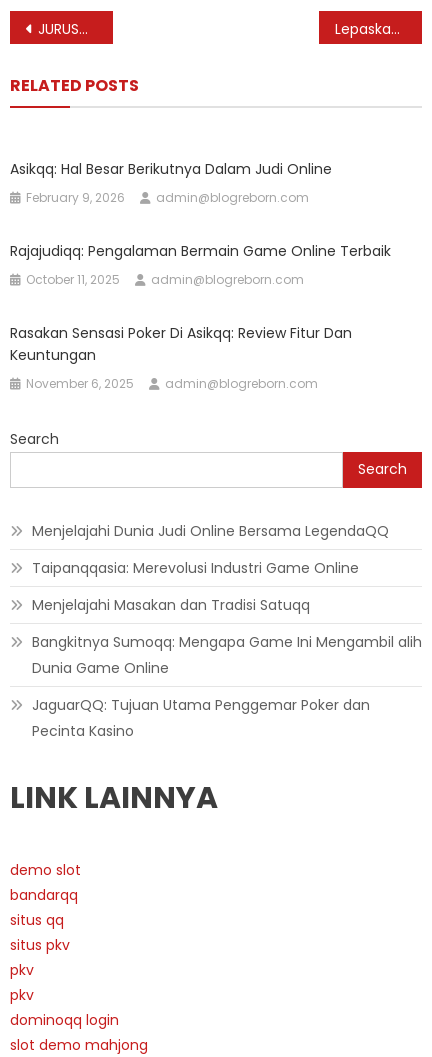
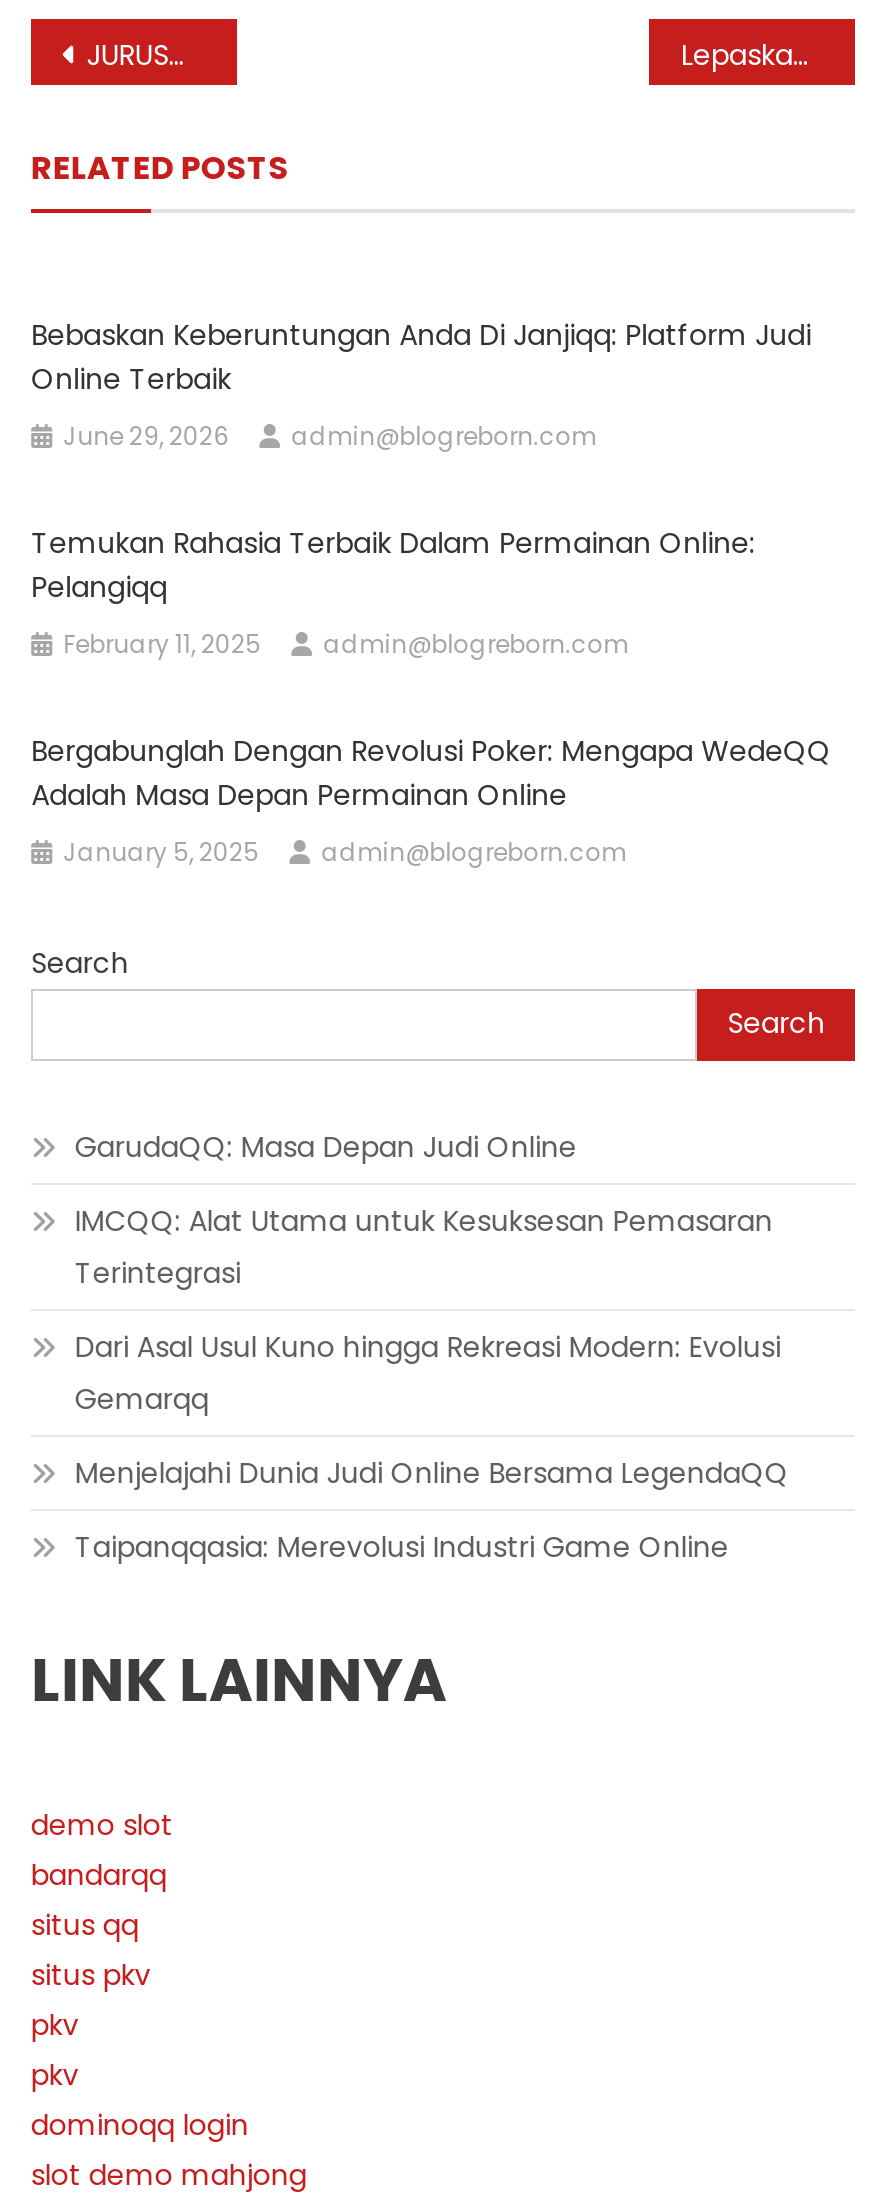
- Asikqq: Hal Besar Berikutnya Dalam Judi Online
+ Bebaskan Keberuntungan Anda Di Janjiqq: Platform Judi
+ Online Terbaik

- February 9, 2026 admin@blogreborn.com
+ June 29, 2026 admin@blogreborn.com

- Rajajudiqq: Pengalaman Bermain Game Online Terbaik
+ Temukan Rahasia Terbaik Dalam Permainan Online:
+ Pelangiqq

- October 11, 2025 admin@blogreborn.com
+ February 11, 2025 admin@blogreborn.com

- Rasakan Sensasi Poker Di Asikqq: Review Fitur Dan
- Keuntungan
+ Bergabunglah Dengan Revolusi Poker: Mengapa WedeQQ
+ Adalah Masa Depan Permainan Online

- November 6, 2025 admin@blogreborn.com
+ January 5, 2025 admin@blogreborn.com

+ GarudaQQ: Masa Depan Judi Online
+ IMCQQ: Alat Utama untuk Kesuksesan Pemasaran
+ Terintegrasi
+ Dari Asal Usul Kuno hingga Rekreasi Modern: Evolusi
+ Gemarqq

moved down: Menjelajahi Dunia Judi Online Bersama LegendaQQ | Taipanqqasia: Merevolusi Industri Game Online

- Menjelajahi Masakan dan Tradisi Satuqq
- Bangkitnya Sumoqq: Mengapa Game Ini Mengambil alih
- Dunia Game Online
- JaguarQQ: Tujuan Utama Penggemar Poker dan
- Pecinta Kasino
